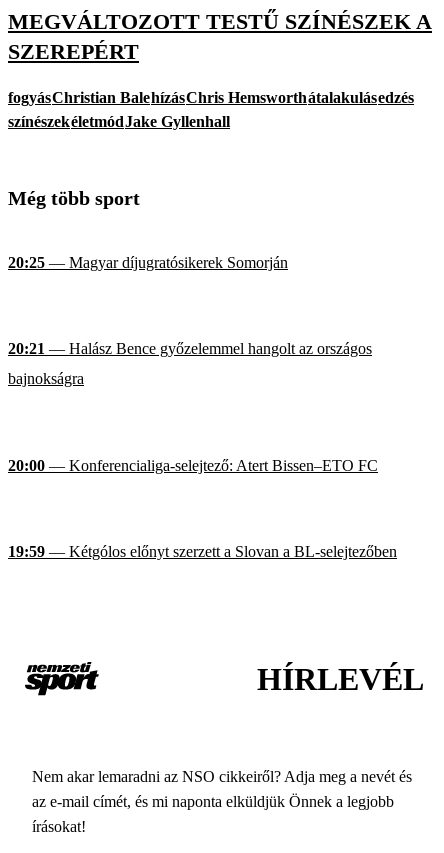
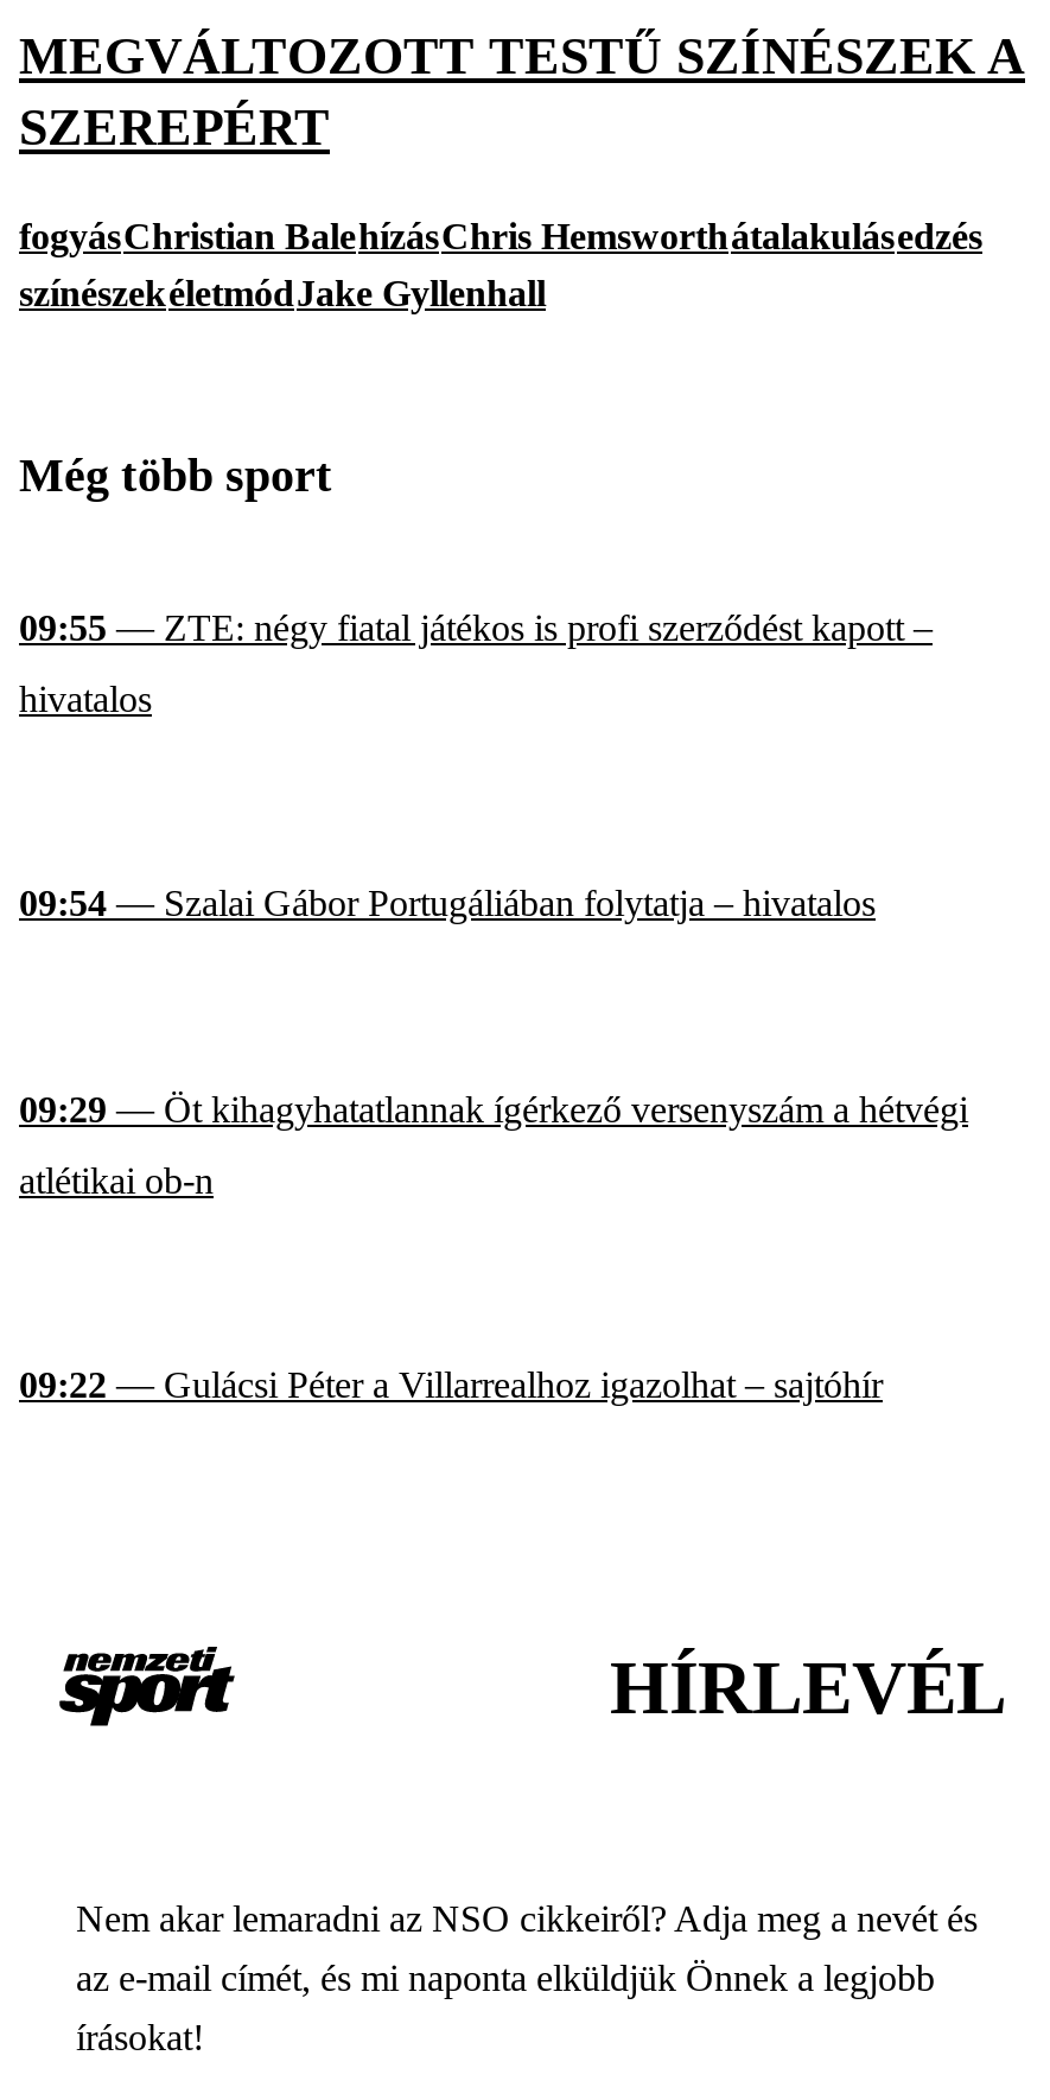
- 20:25 — Magyar díjugratósikerek Somorján
+ 09:55 — ZTE: négy fiatal játékos is profi szerződést kapott –
+ hivatalos

- 20:21 — Halász Bence győzelemmel hangolt az országos
- bajnokságra
+ 09:54 — Szalai Gábor Portugáliában folytatja – hivatalos

- 20:00 — Konferencialiga-selejtező: Atert Bissen–ETO FC
+ 09:29 — Öt kihagyhatatlannak ígérkező versenyszám a hétvégi
+ atlétikai ob-n

- 19:59 — Kétgólos előnyt szerzett a Slovan a BL-selejtezőben
+ 09:22 — Gulácsi Péter a Villarrealhoz igazolhat – sajtóhír
